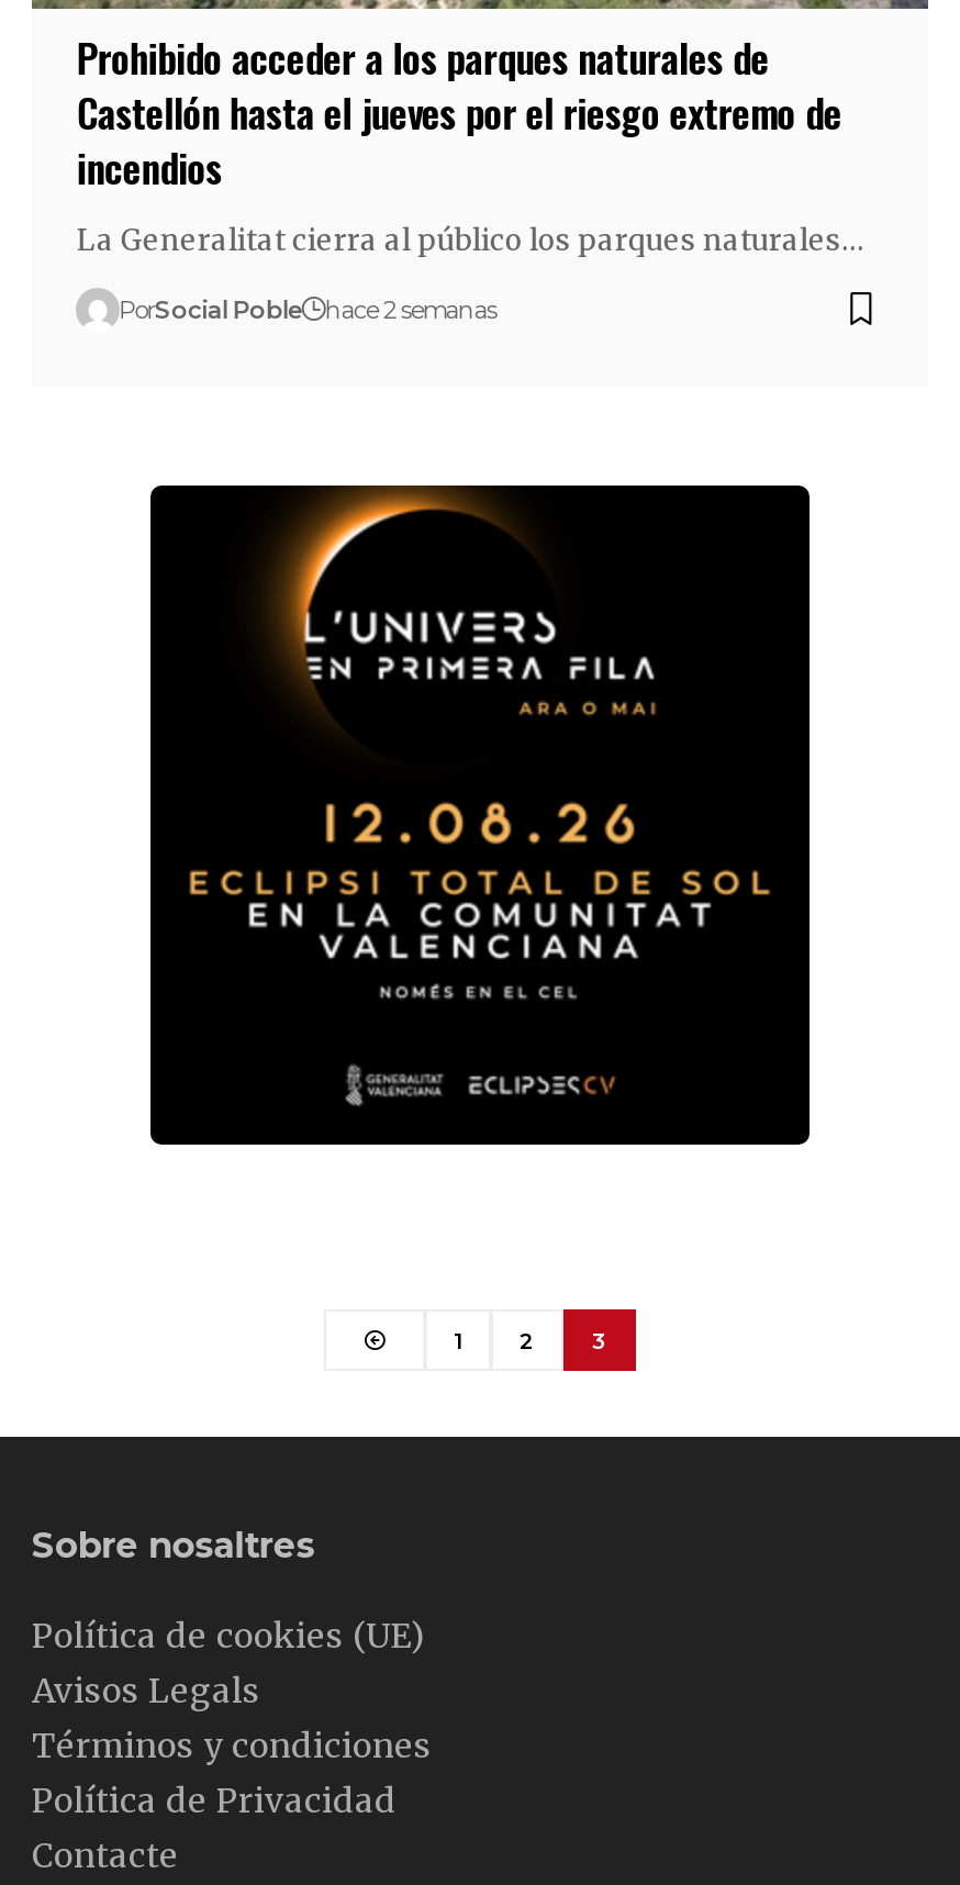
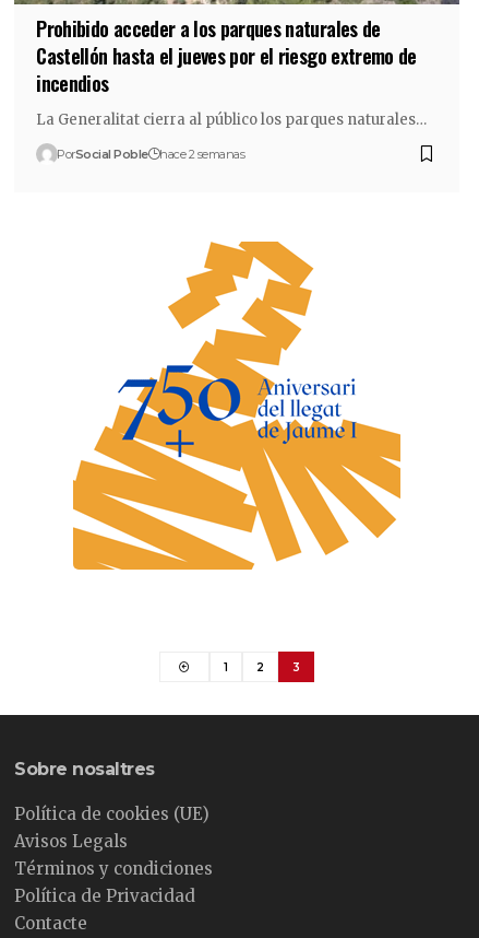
- [image]
+ [image]
